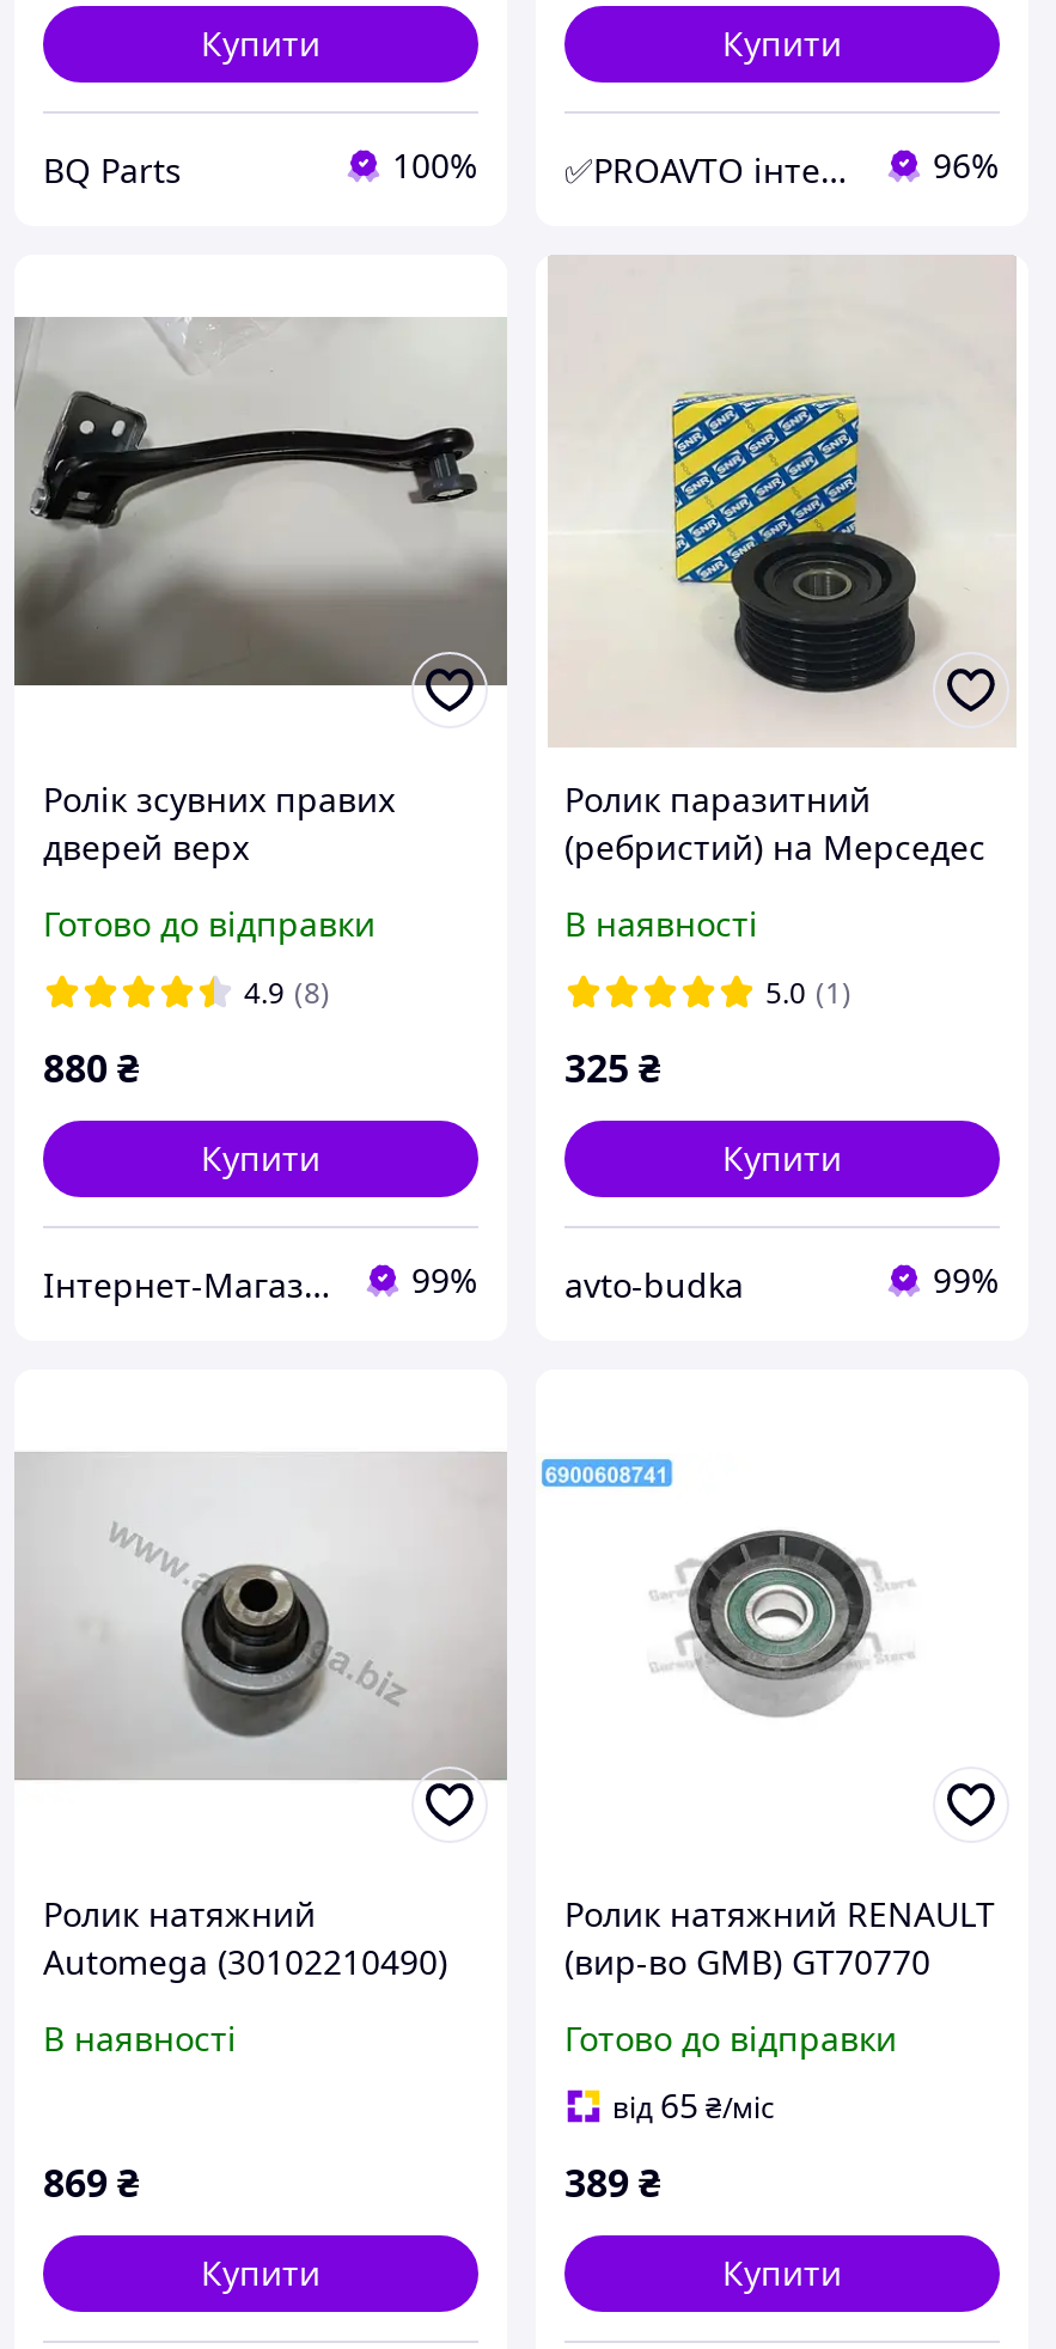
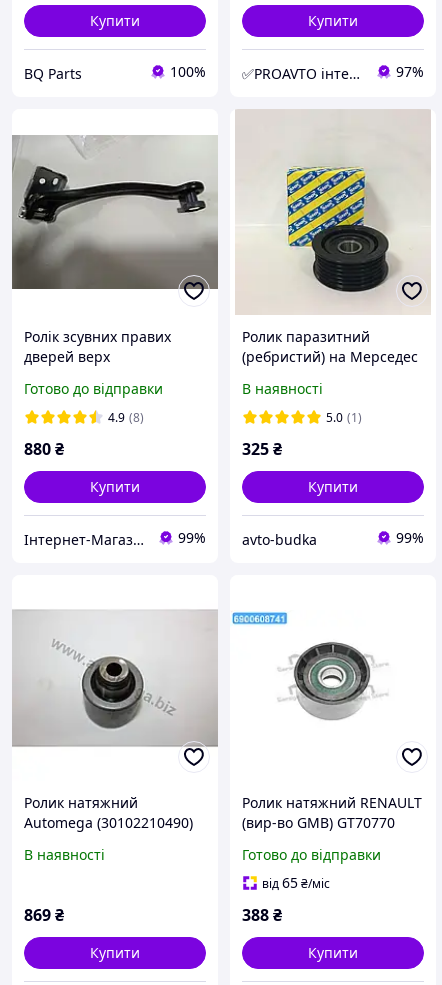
- 96%
+ 97%

- 389 ₴
+ 388 ₴
